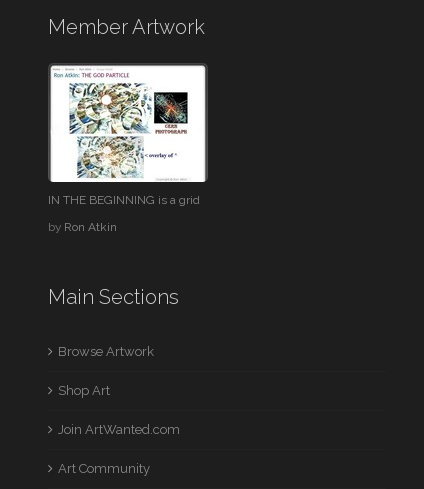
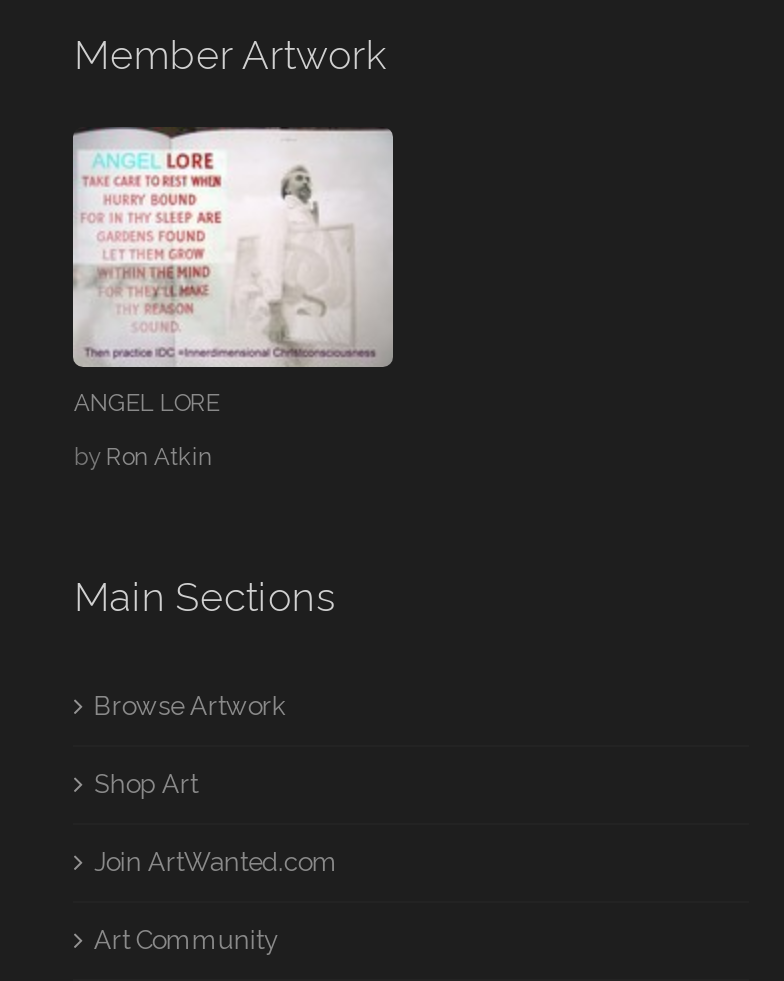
- [image]
- IN THE BEGINNING is a grid
+ [image]
+ ANGEL LORE
